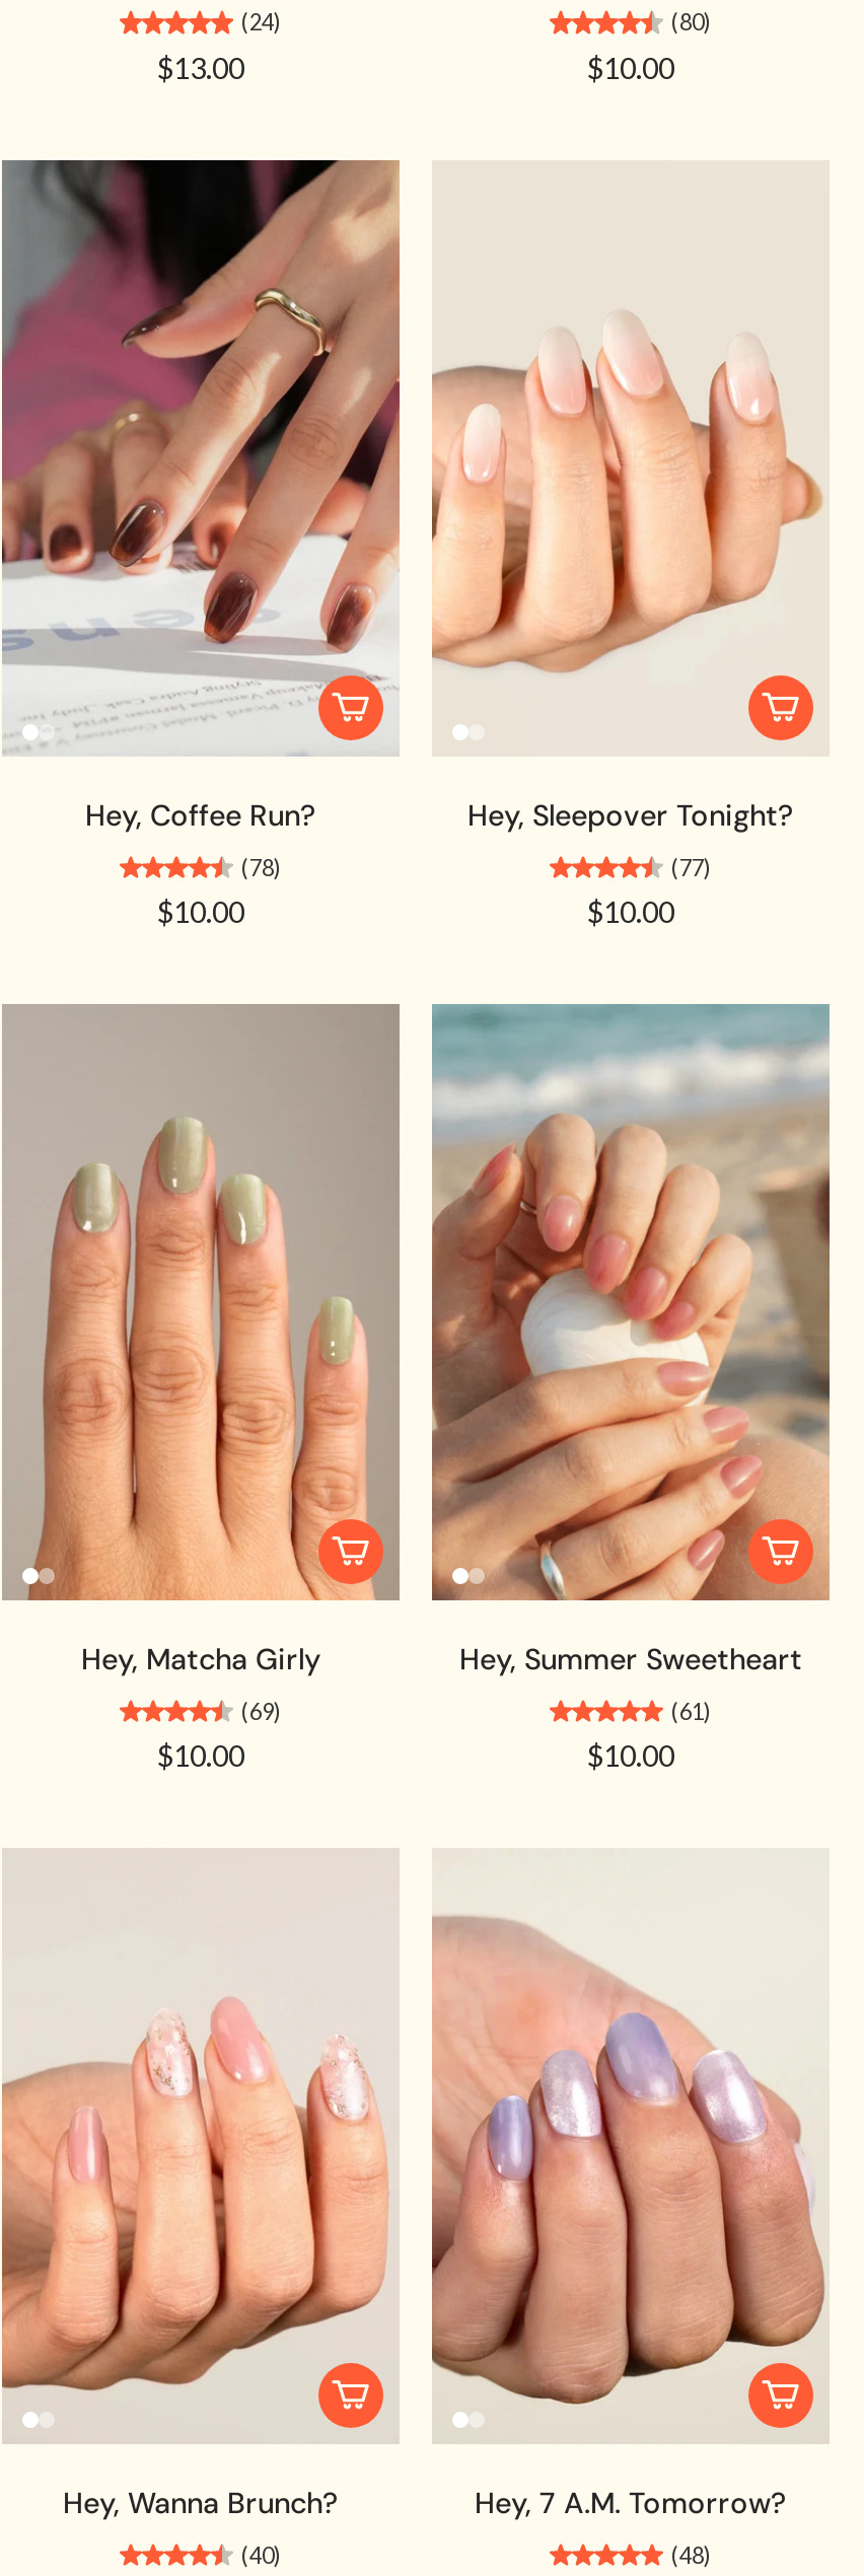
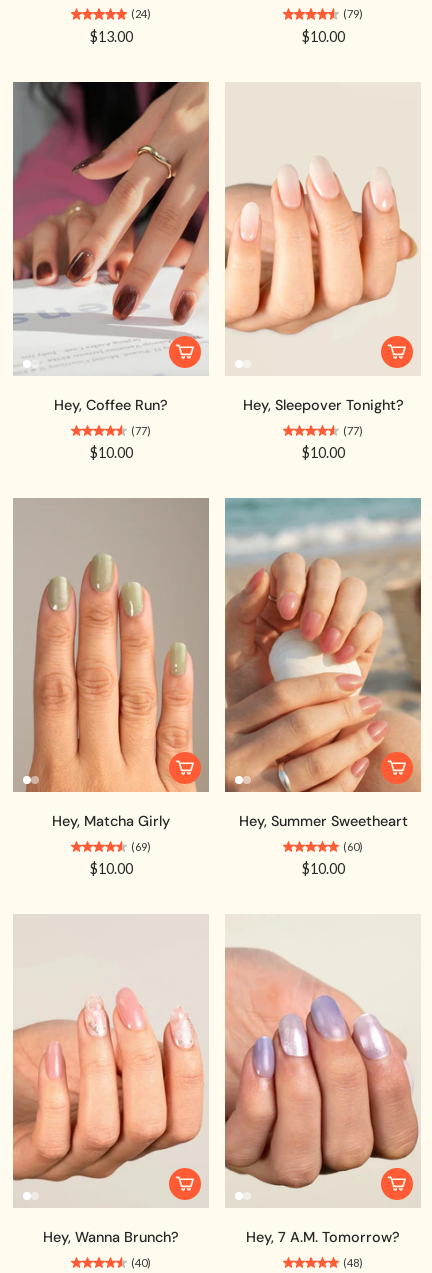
- (80)
+ (79)

- (78)
+ (77)

- (61)
+ (60)
